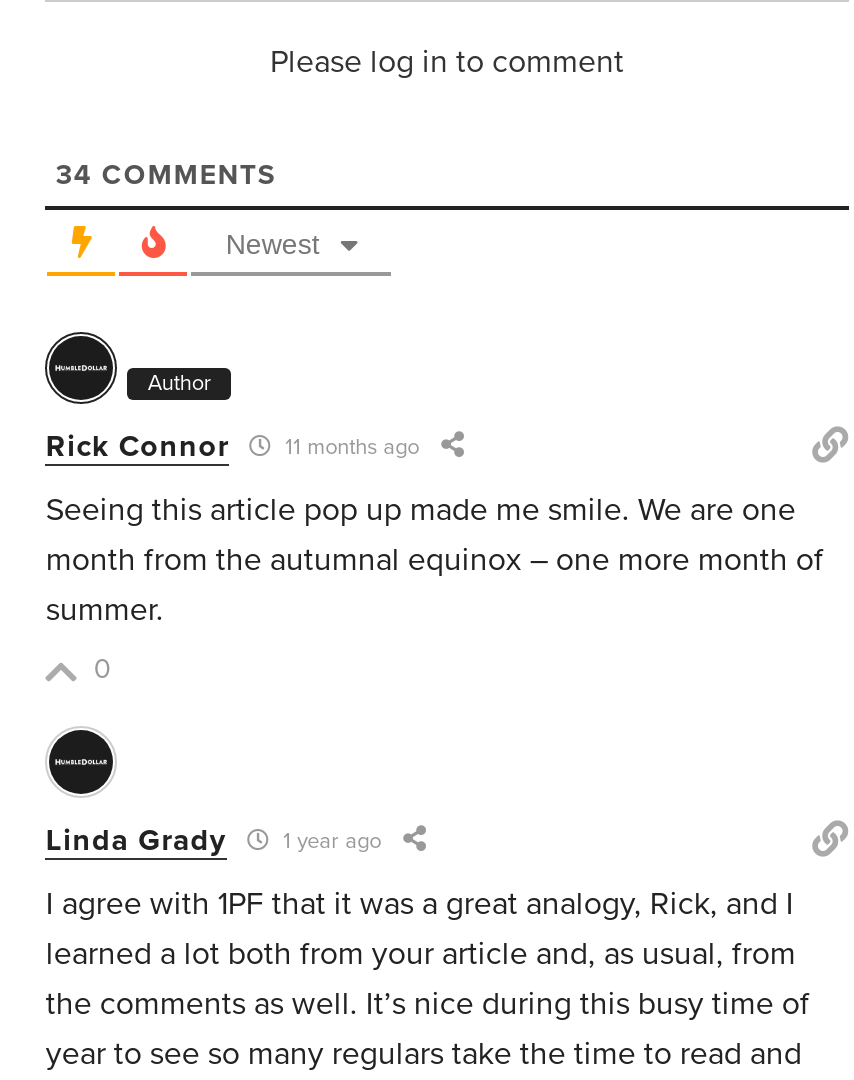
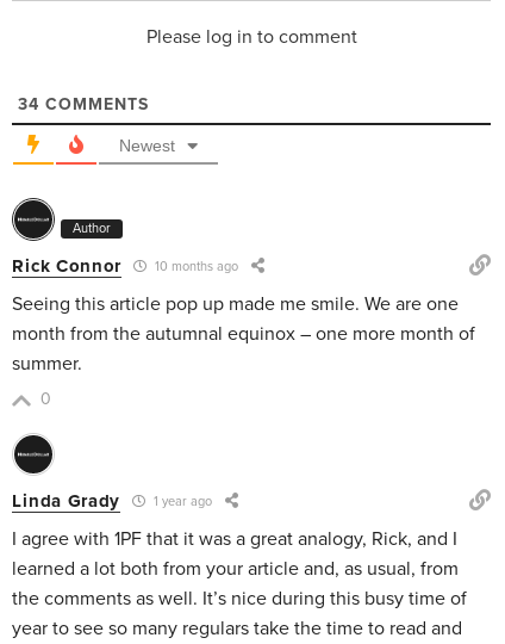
- Rick Connor 11 months ago
+ Rick Connor 10 months ago
